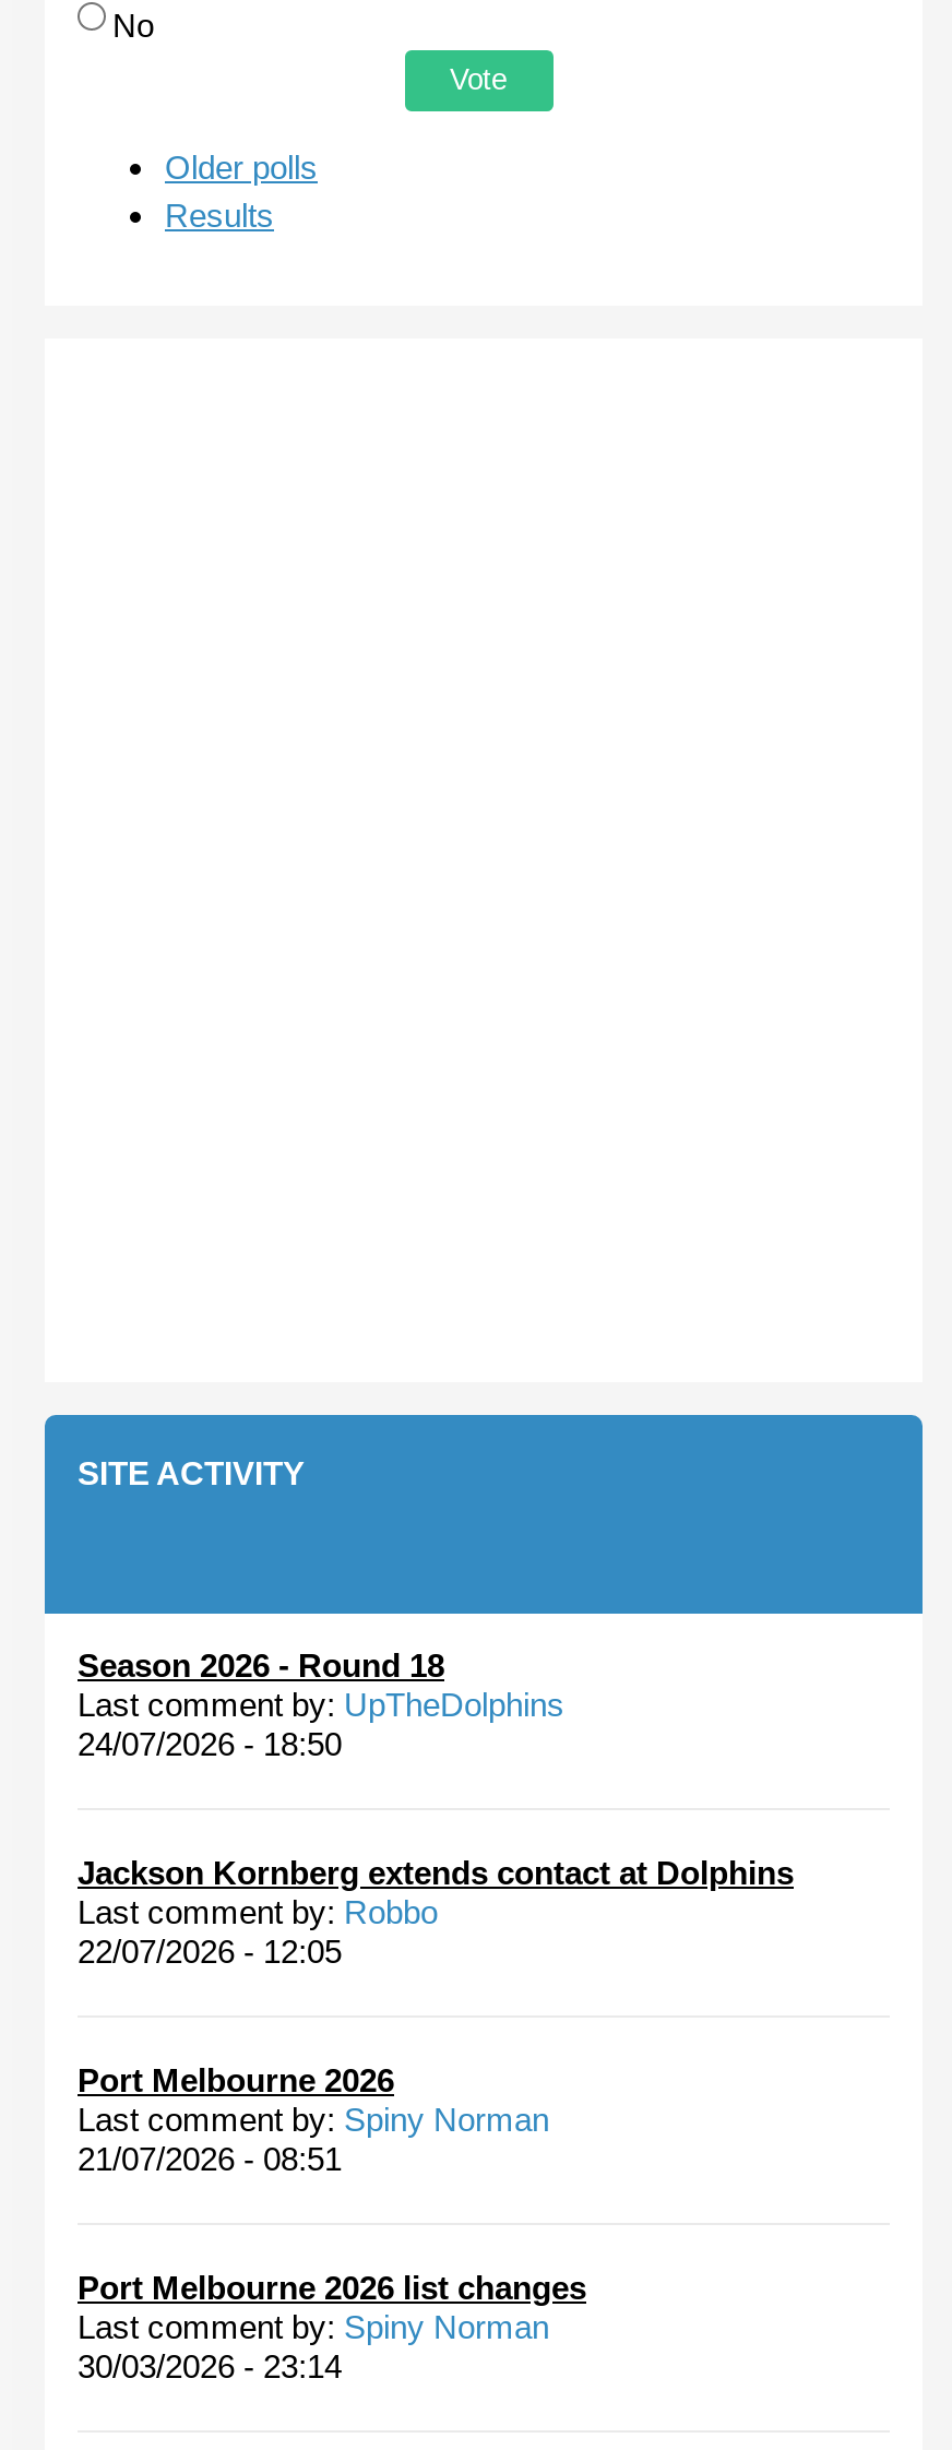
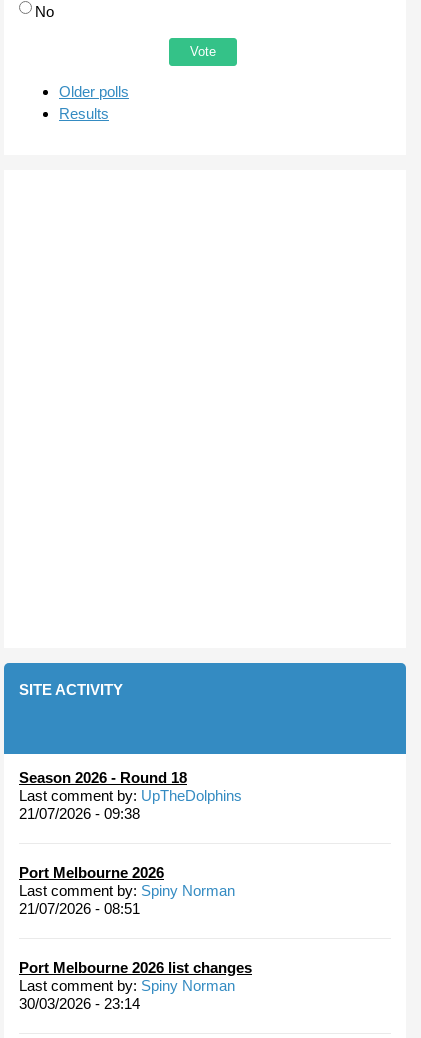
- 24/07/2026 - 18:50
- Jackson Kornberg extends contact at Dolphins
- Last comment by: Robbo
- 22/07/2026 - 12:05
+ 21/07/2026 - 09:38
